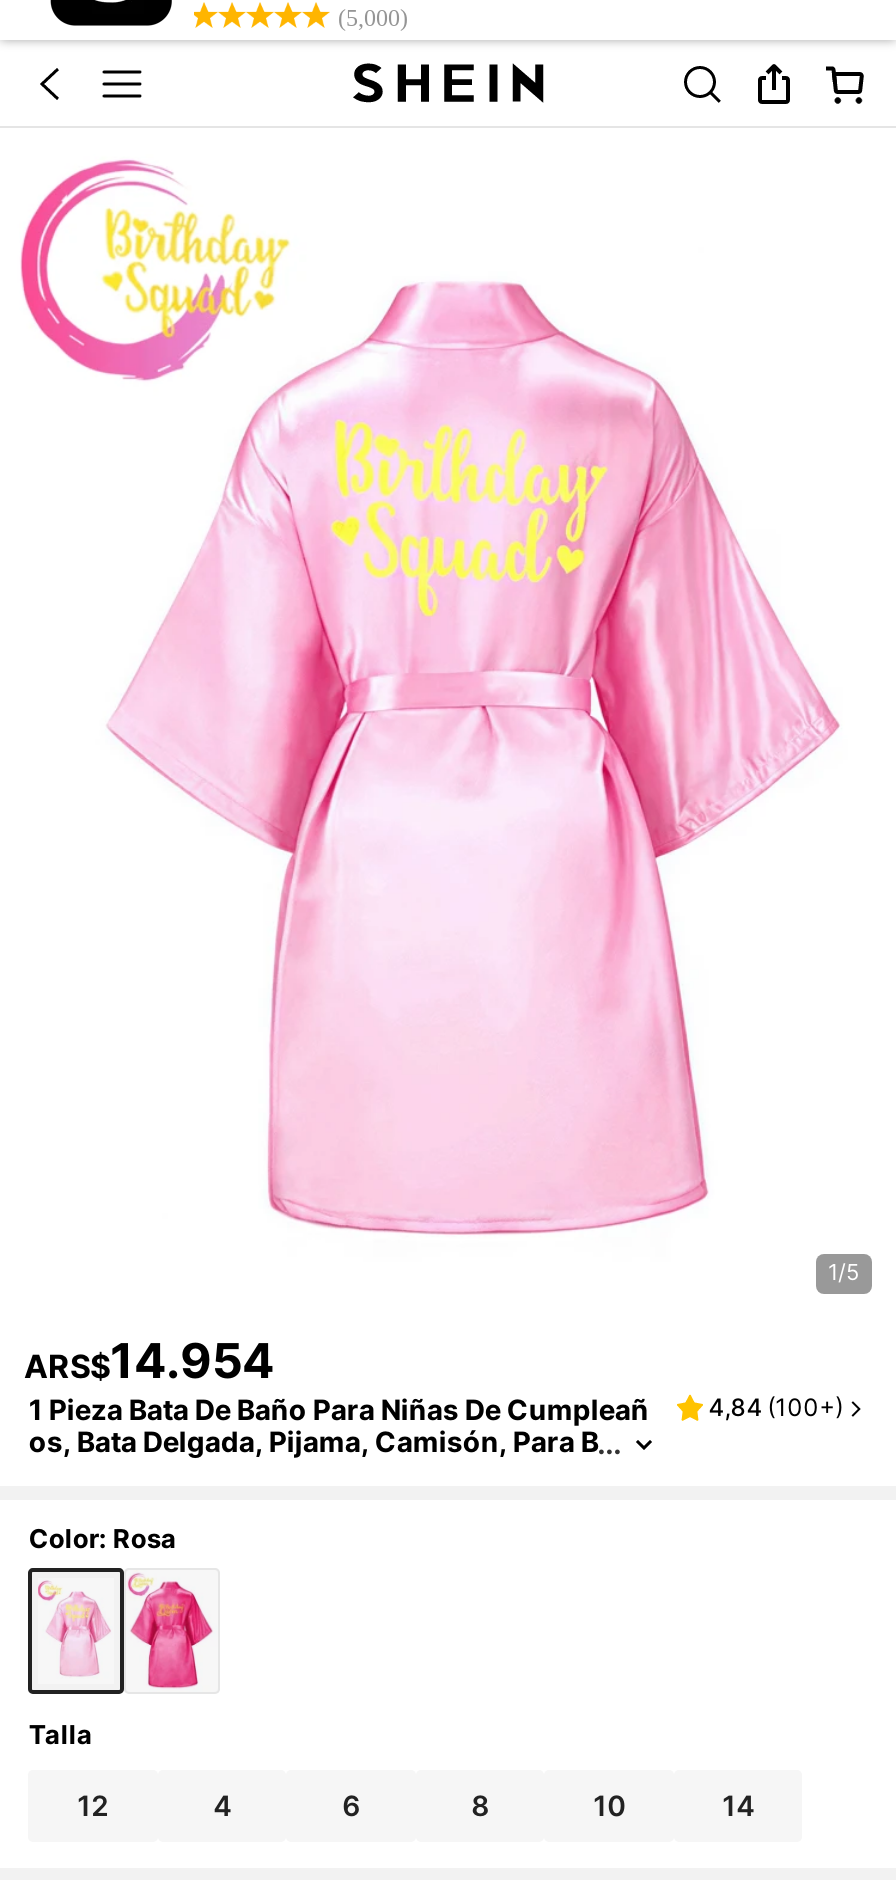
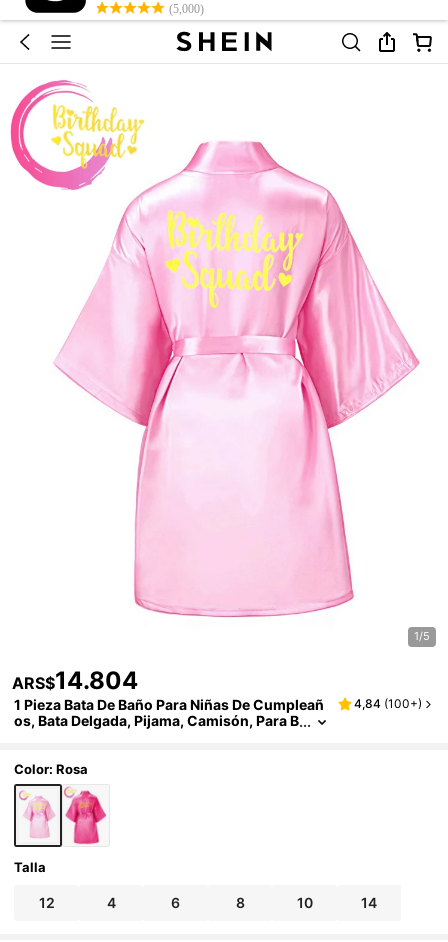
- ARS$14.954
+ ARS$14.804
